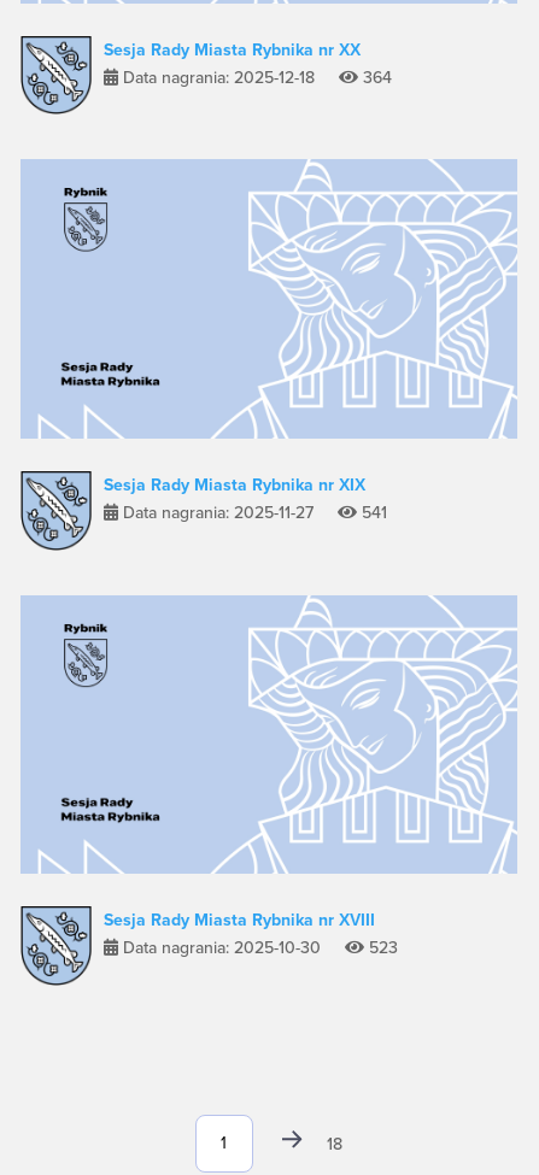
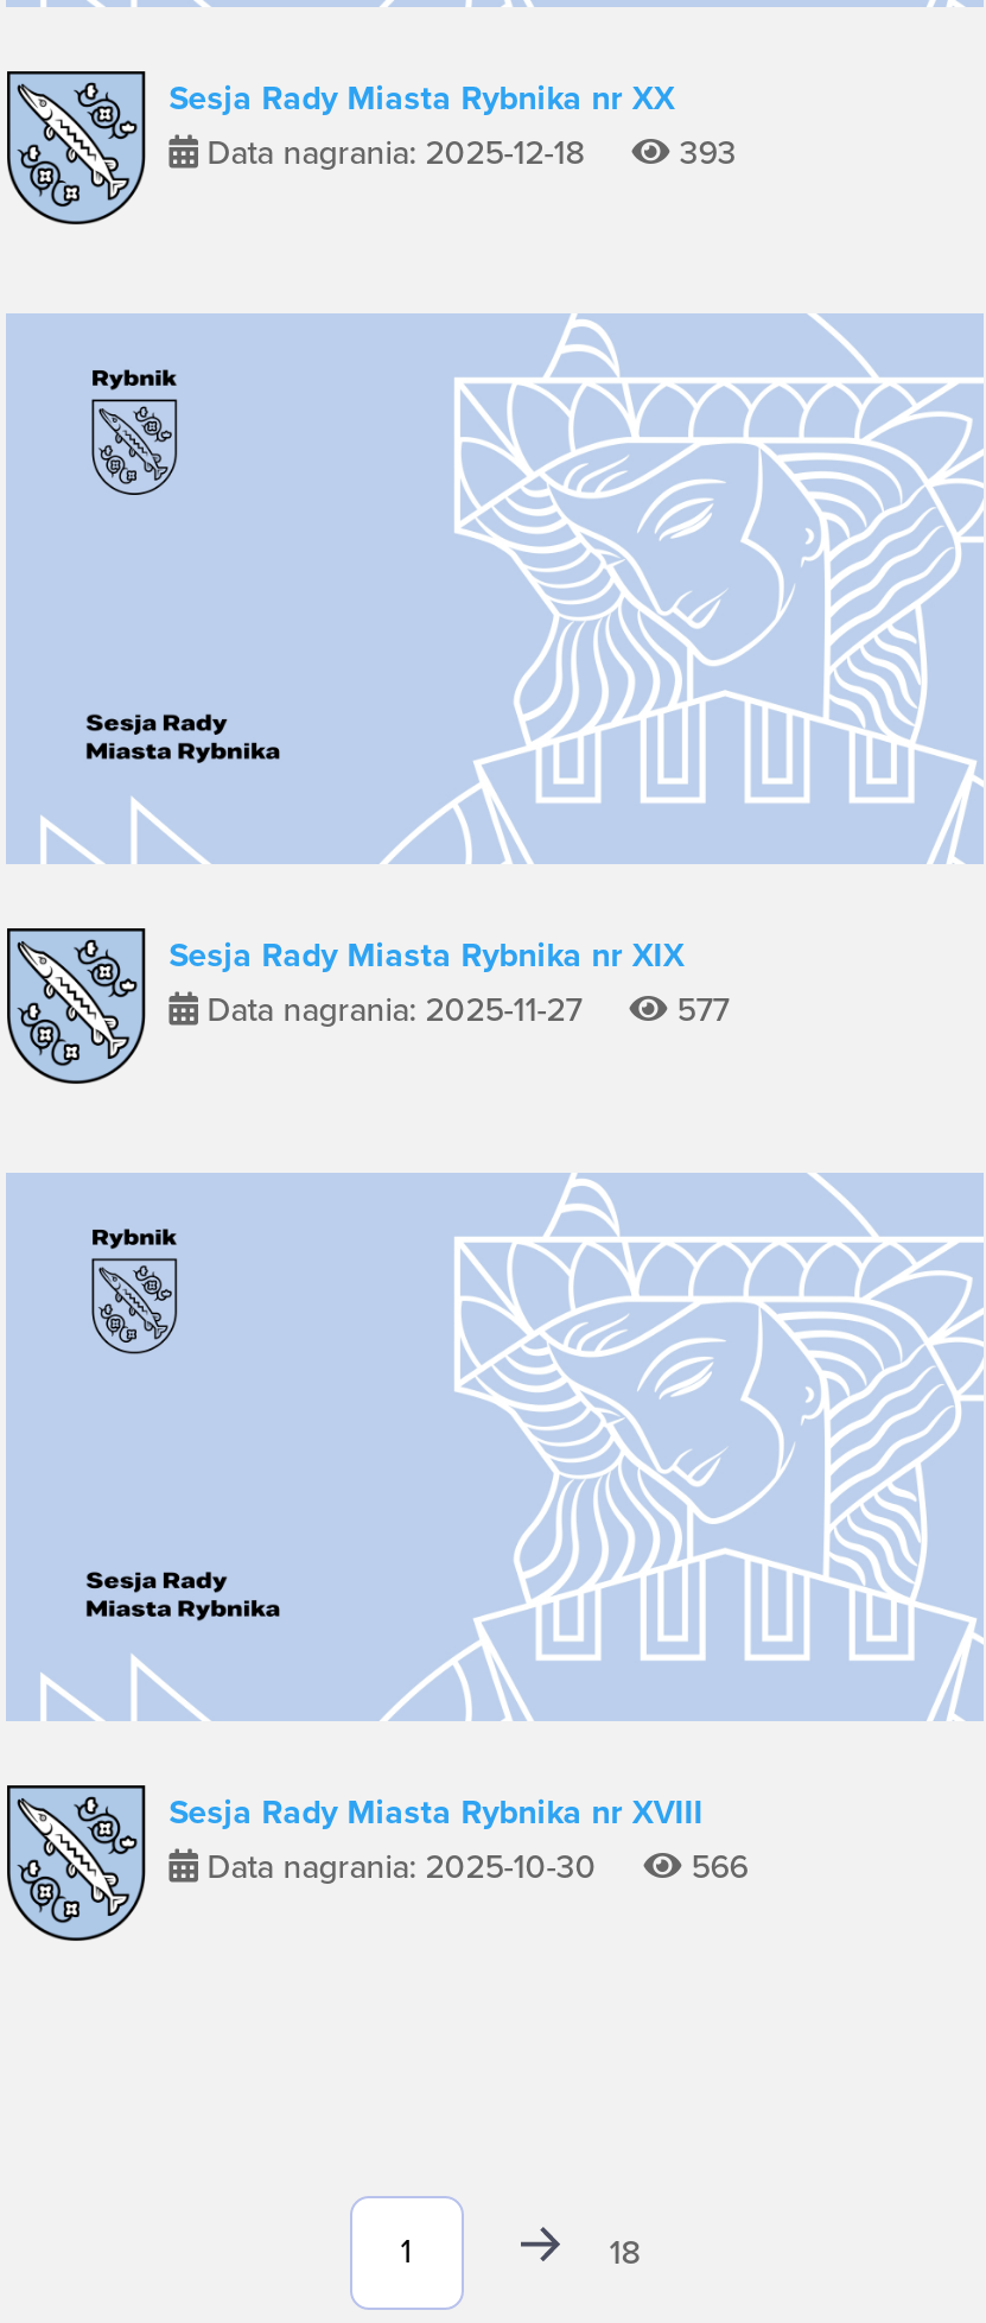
- Data nagrania: 2025-12-18 364
+ Data nagrania: 2025-12-18 393

- Data nagrania: 2025-11-27 541
+ Data nagrania: 2025-11-27 577

- Data nagrania: 2025-10-30 523
+ Data nagrania: 2025-10-30 566
